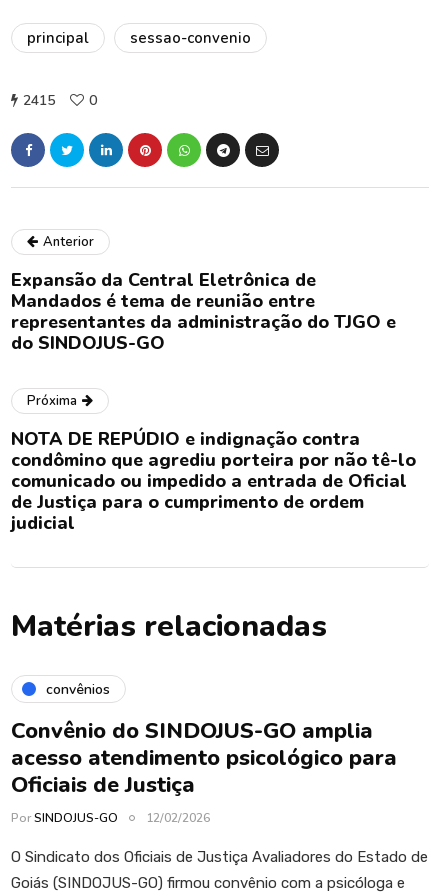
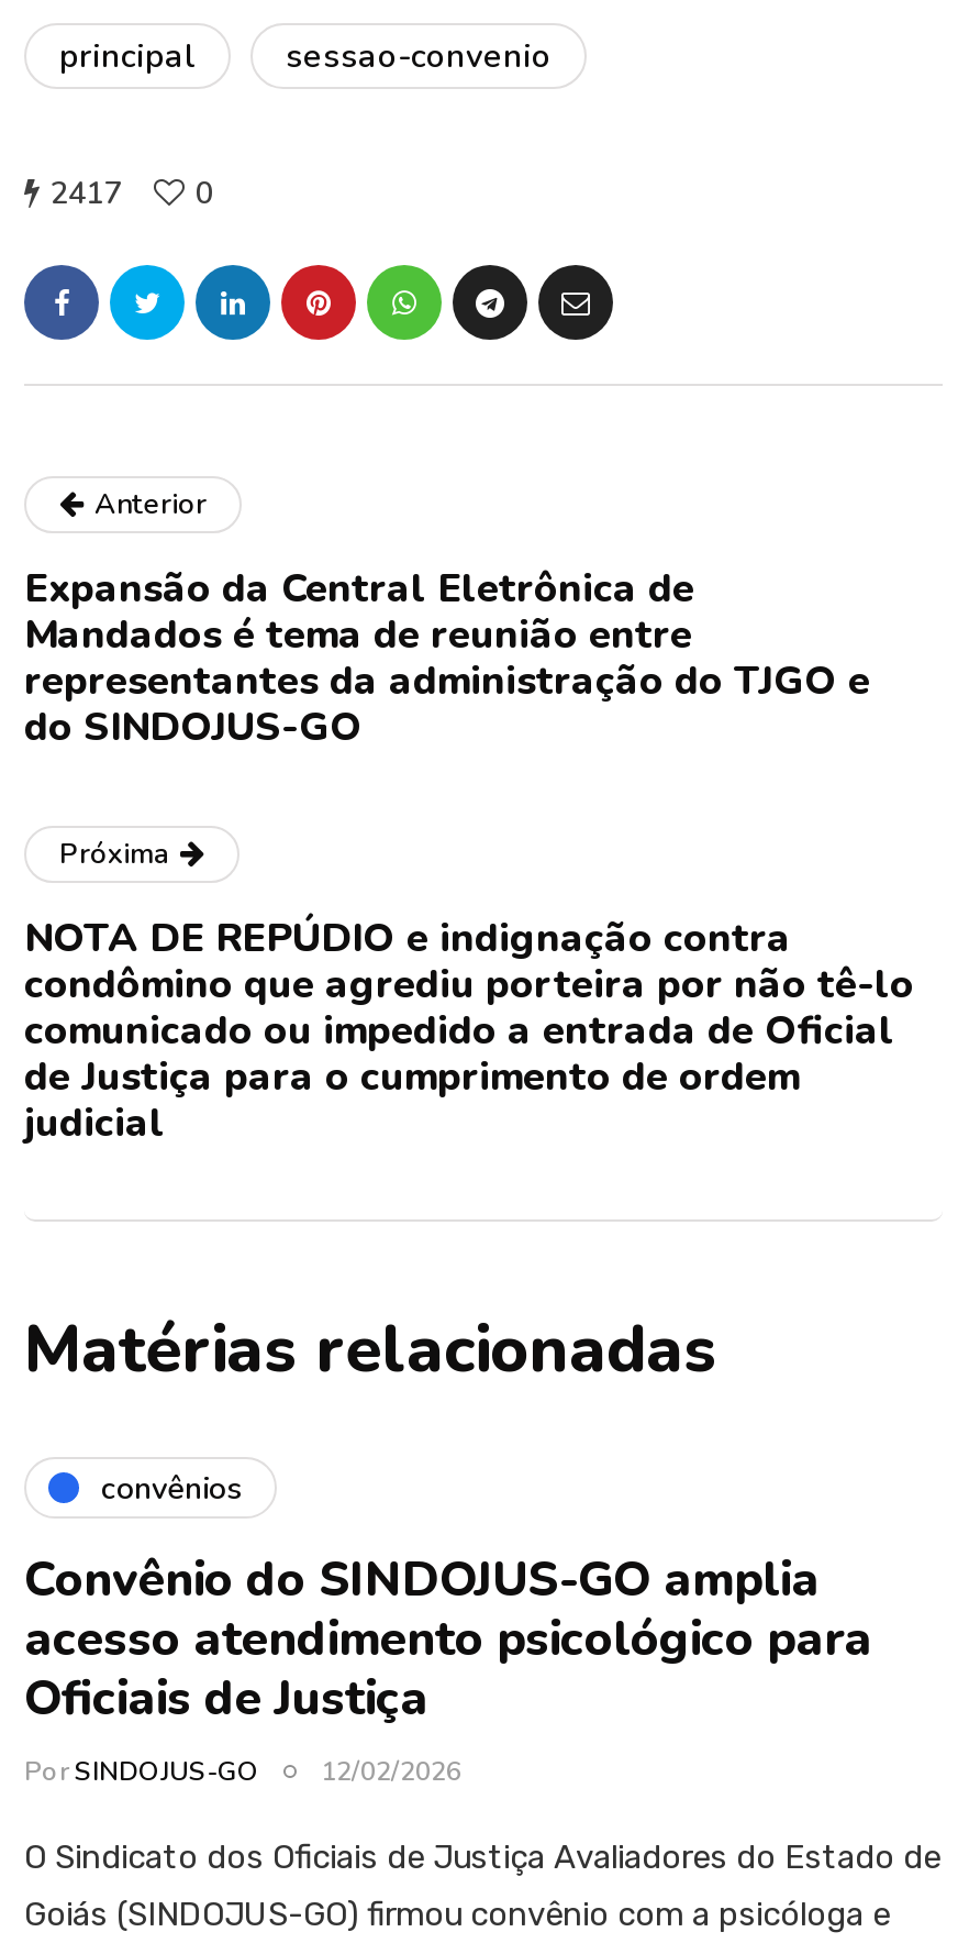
- 2415 0
+ 2417 0
